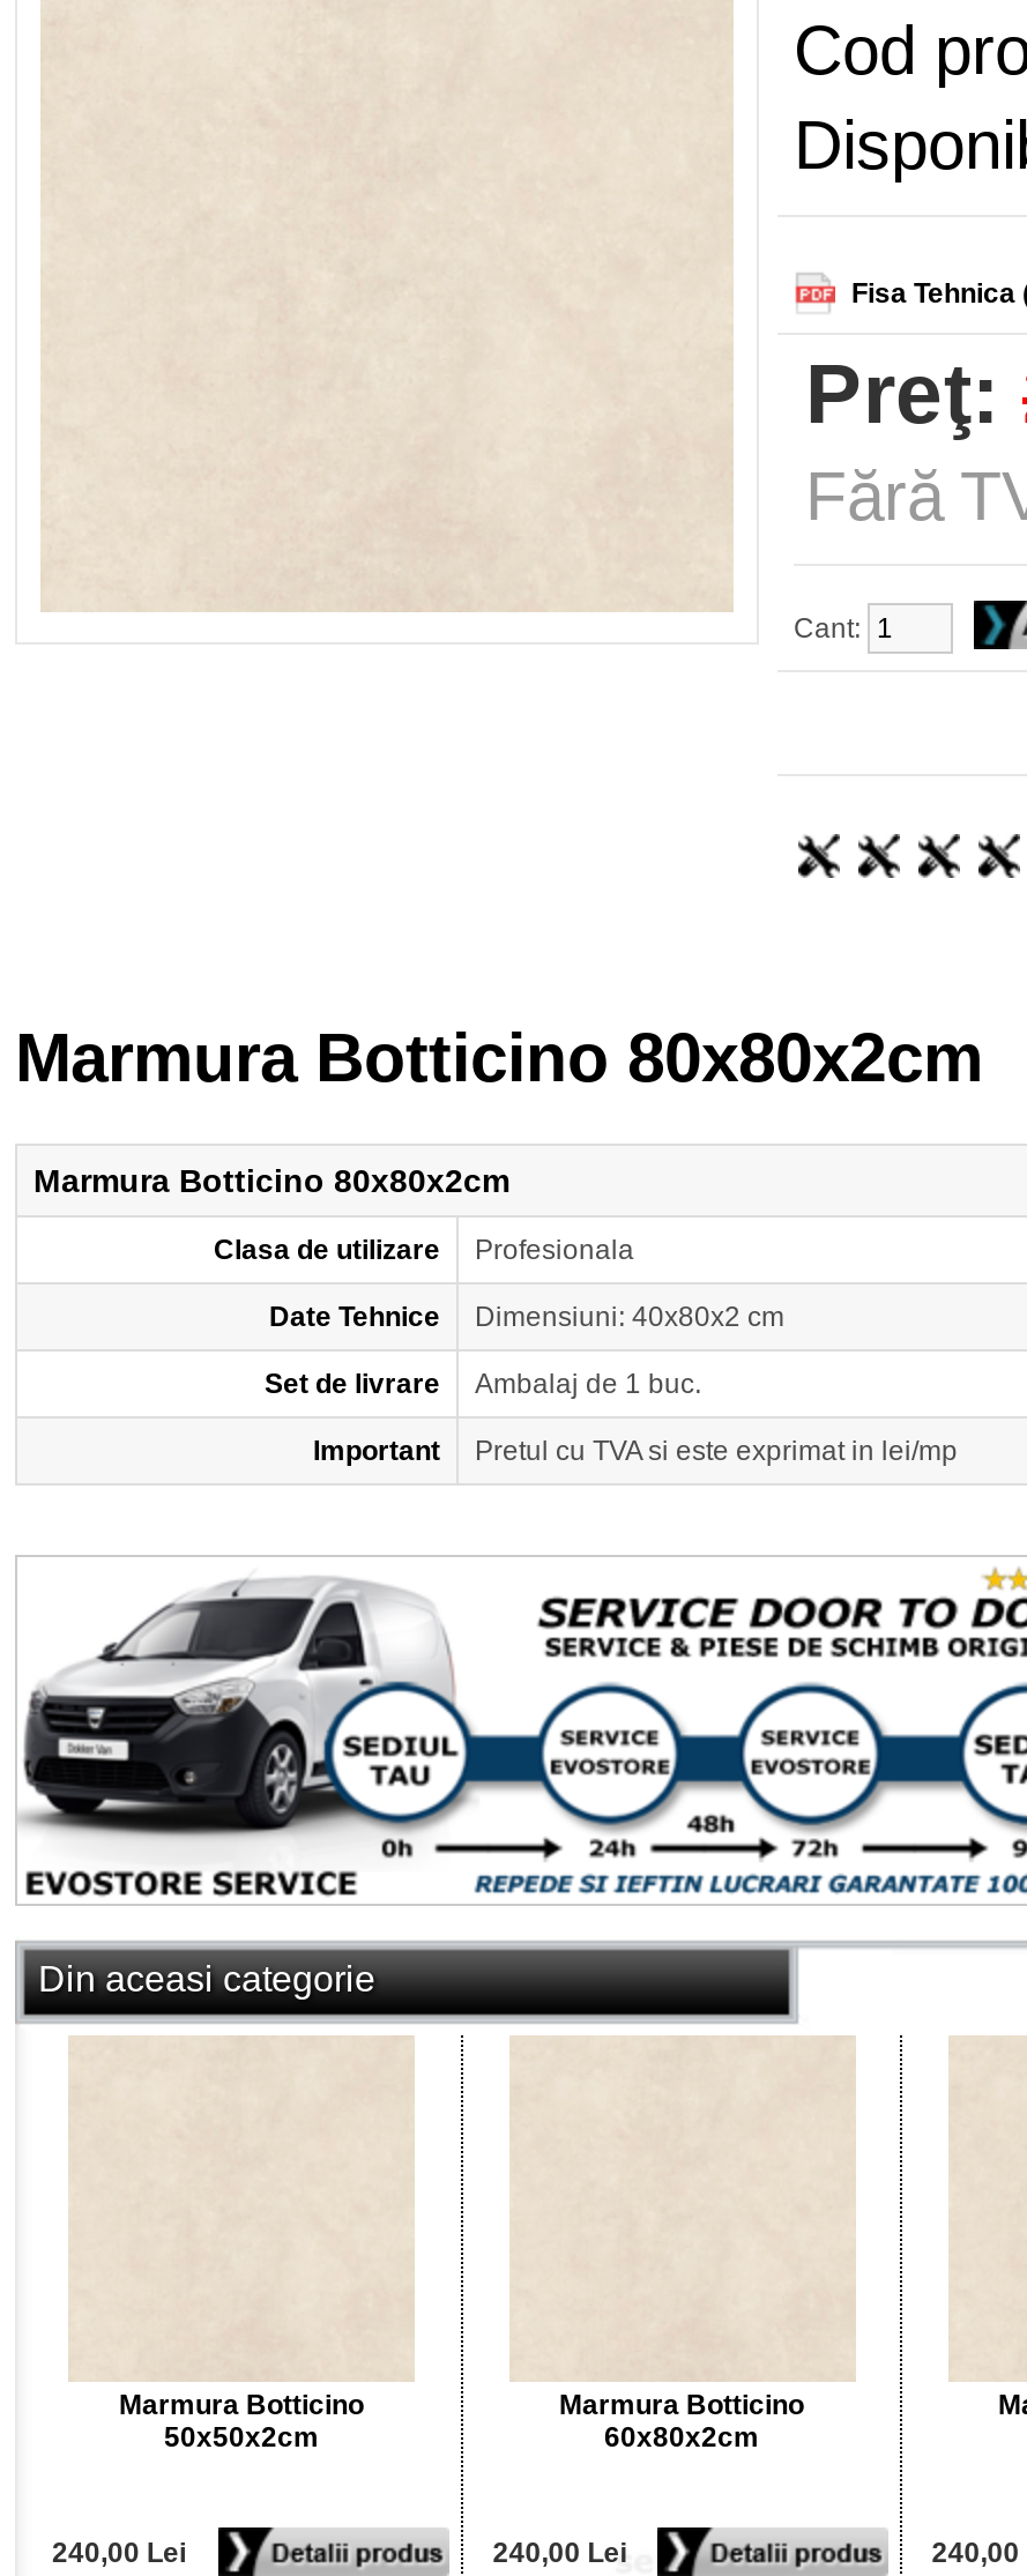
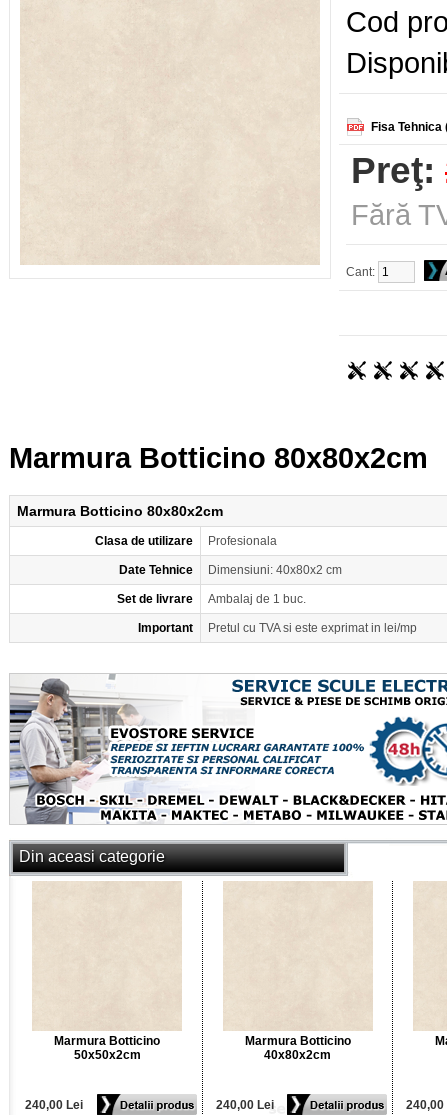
- [image]
+ [image]

- 60x80x2cm
+ 40x80x2cm
